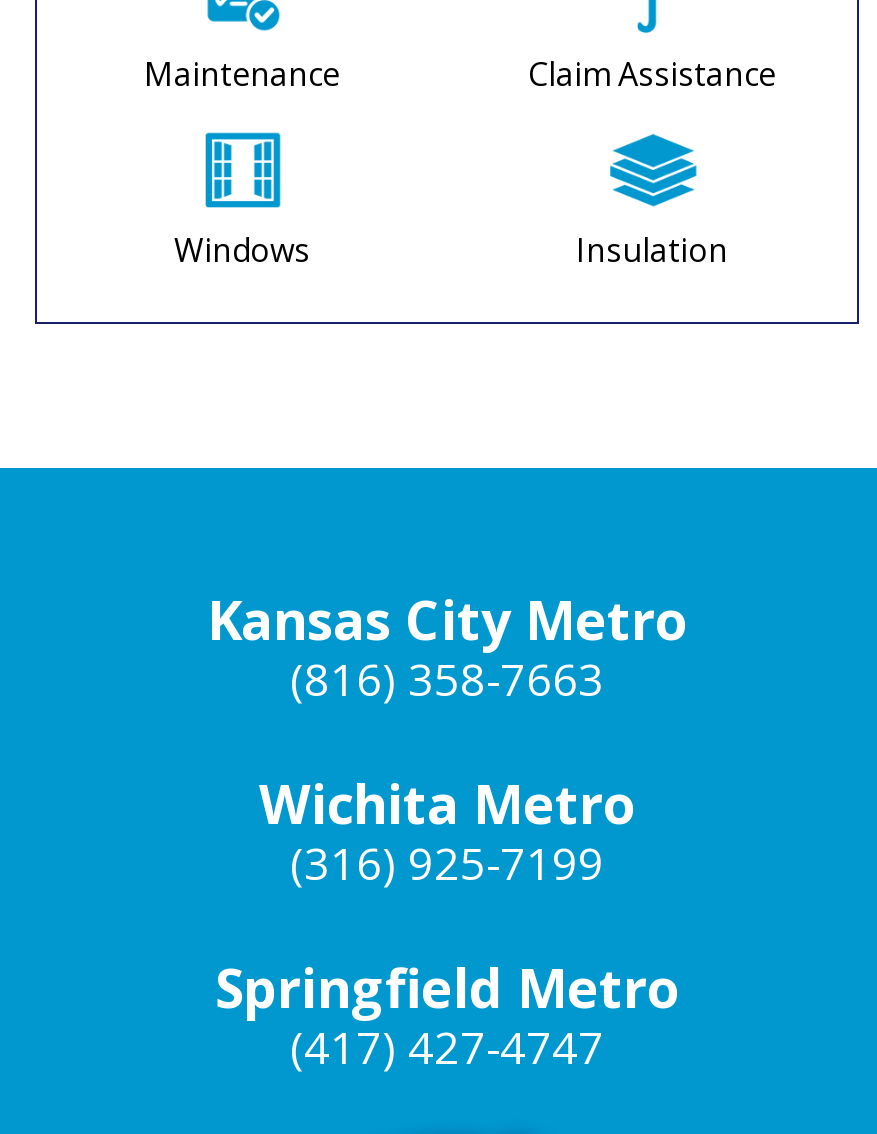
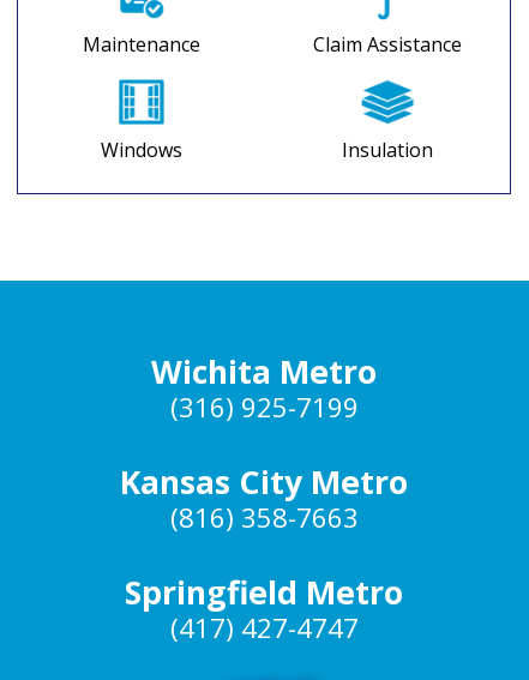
moved down: Kansas City Metro | (816) 358-7663

moved up: Wichita Metro | (316) 925-7199
